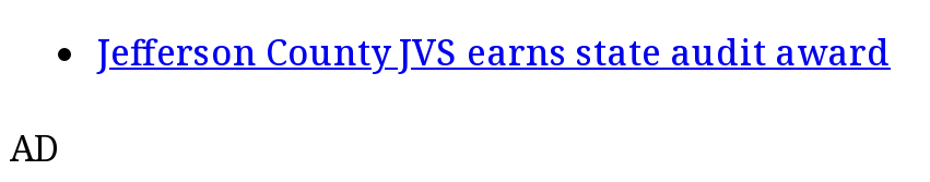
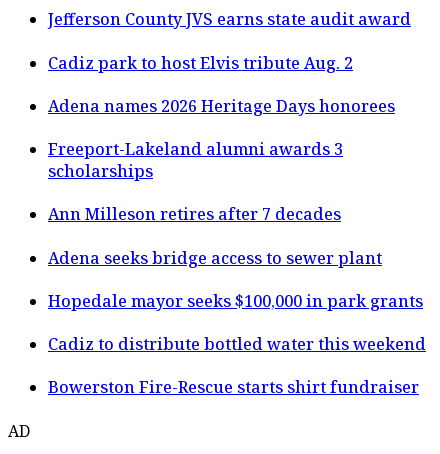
+ Cadiz park to host Elvis tribute Aug. 2
+ Adena names 2026 Heritage Days honorees
+ Freeport-Lakeland alumni awards 3
+ scholarships
+ Ann Milleson retires after 7 decades
+ Adena seeks bridge access to sewer plant
+ Hopedale mayor seeks $100,000 in park grants
+ Cadiz to distribute bottled water this weekend
+ Bowerston Fire-Rescue starts shirt fundraiser
